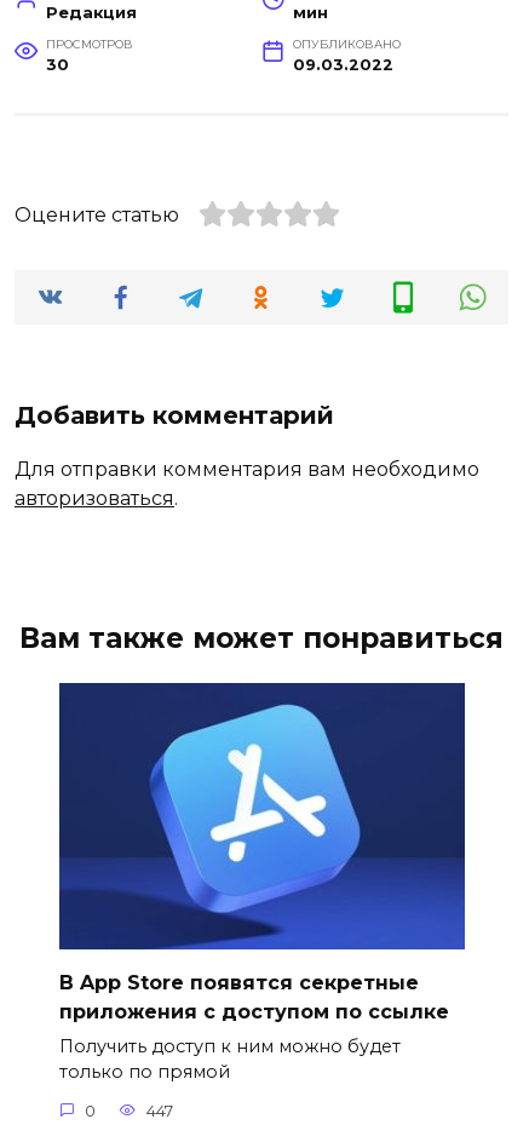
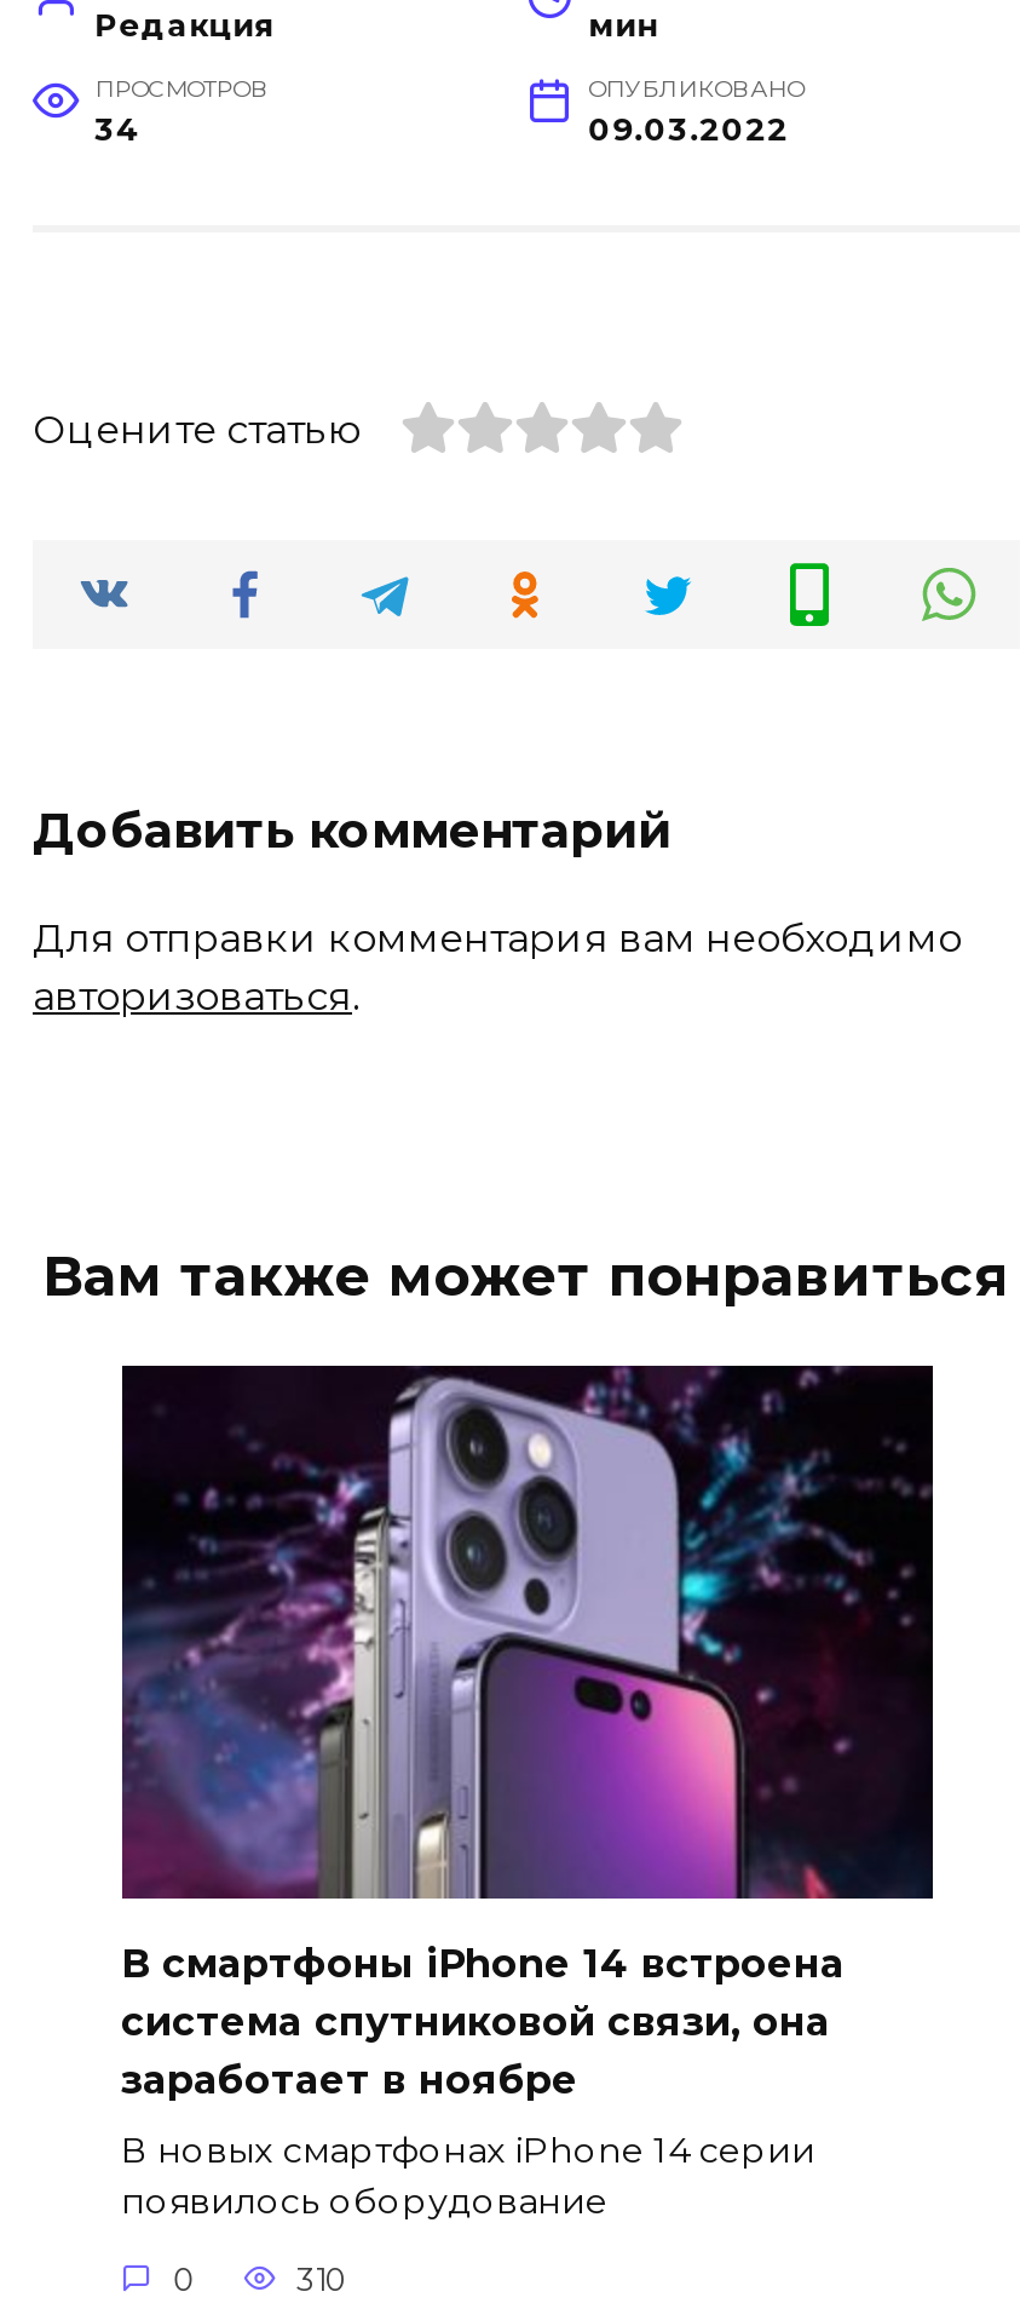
- 30
+ 34

- [image]
- В App Store появятся секретные
- приложения с доступом по ссылке
+ [image]
+ В смартфоны iPhone 14 встроена
+ система спутниковой связи, она
+ заработает в ноябре

- Получить доступ к ним можно будет
- только по прямой
+ В новых смартфонах iPhone 14 серии
+ появилось оборудование

- 447
+ 310
